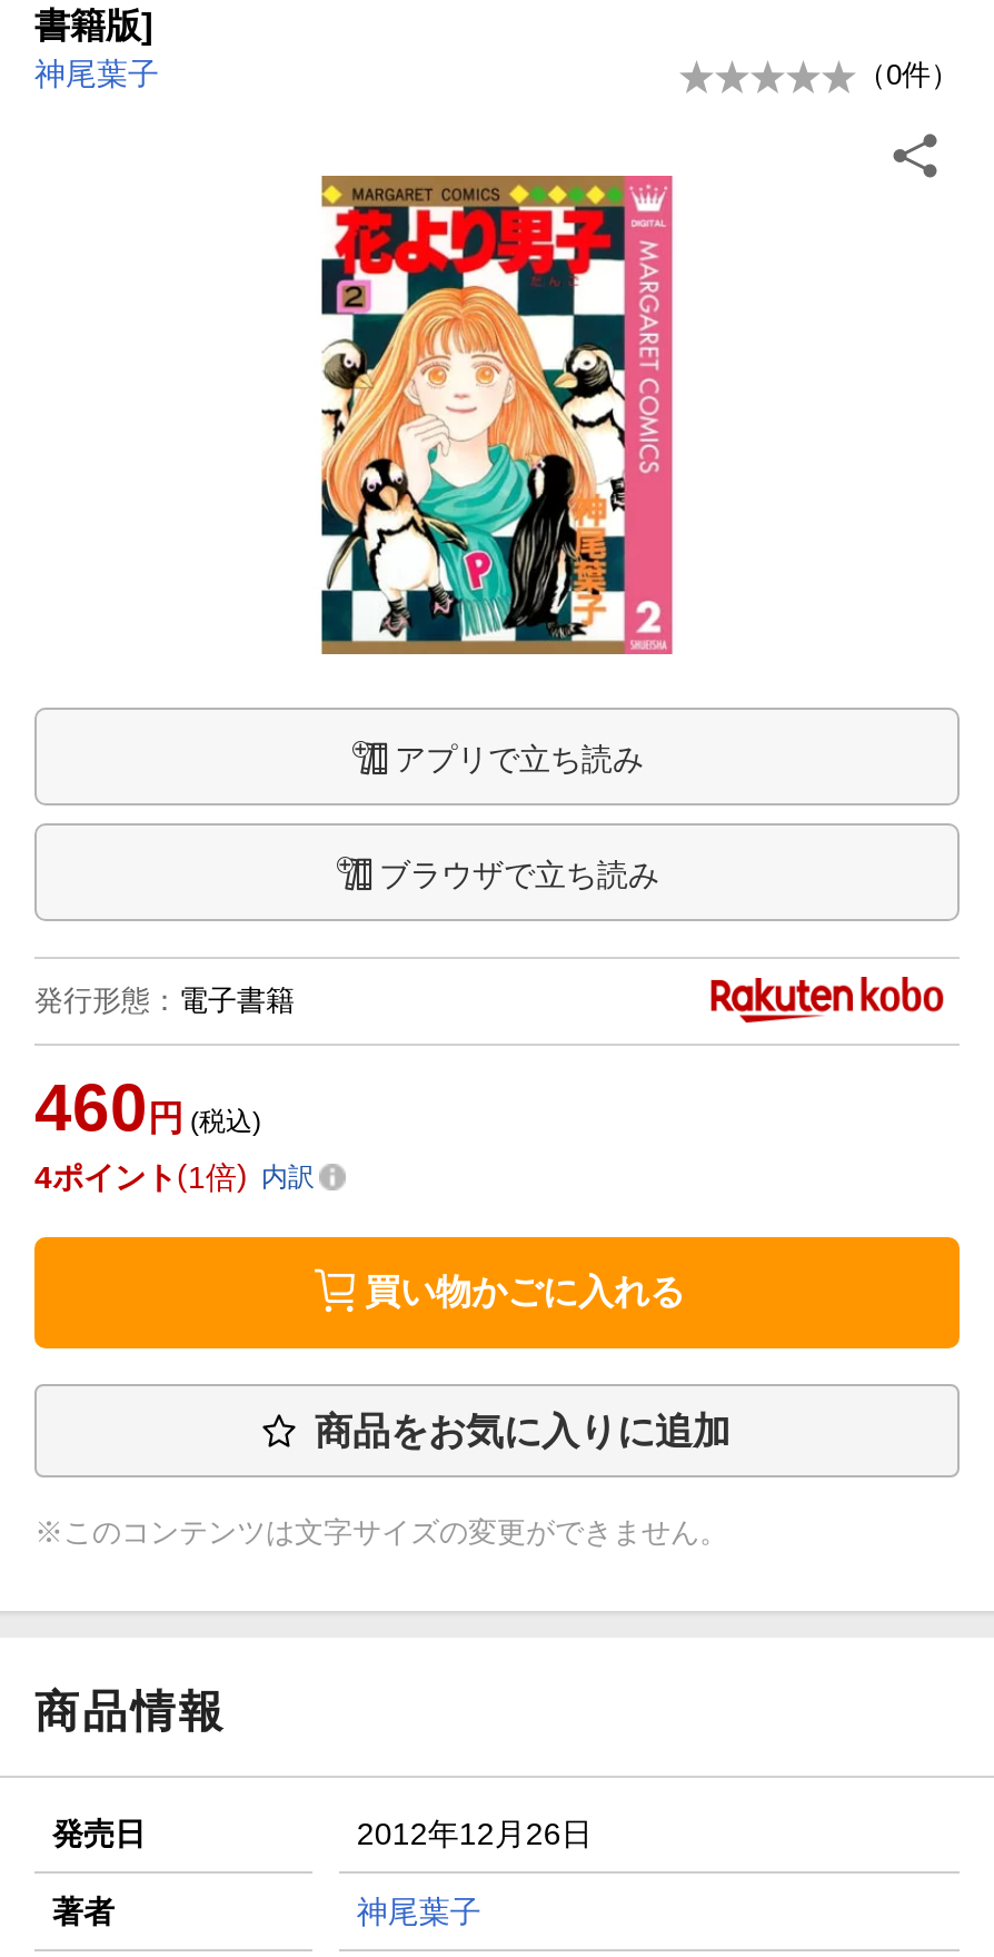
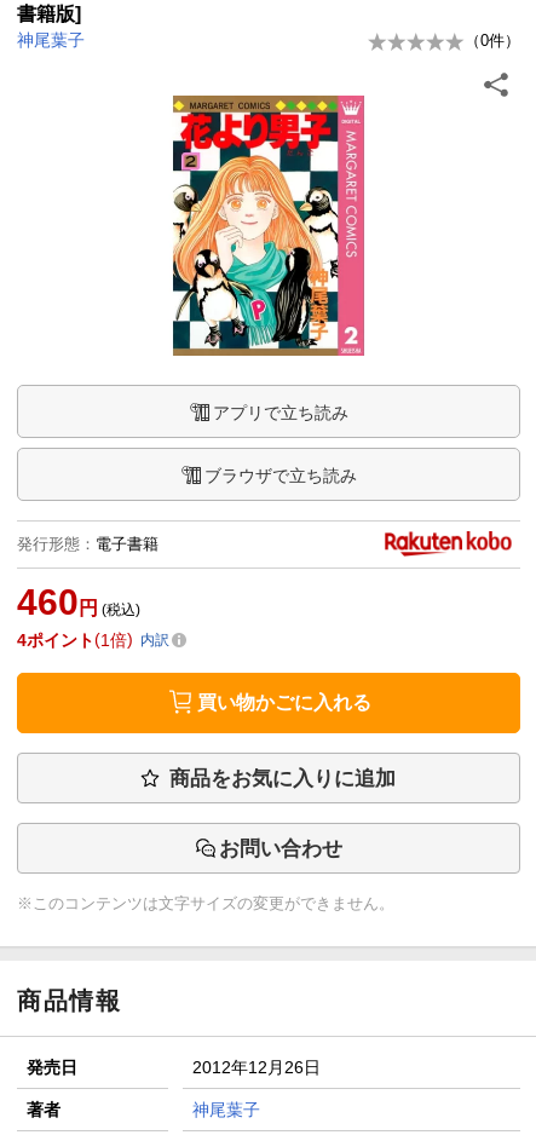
+ お問い合わせ
